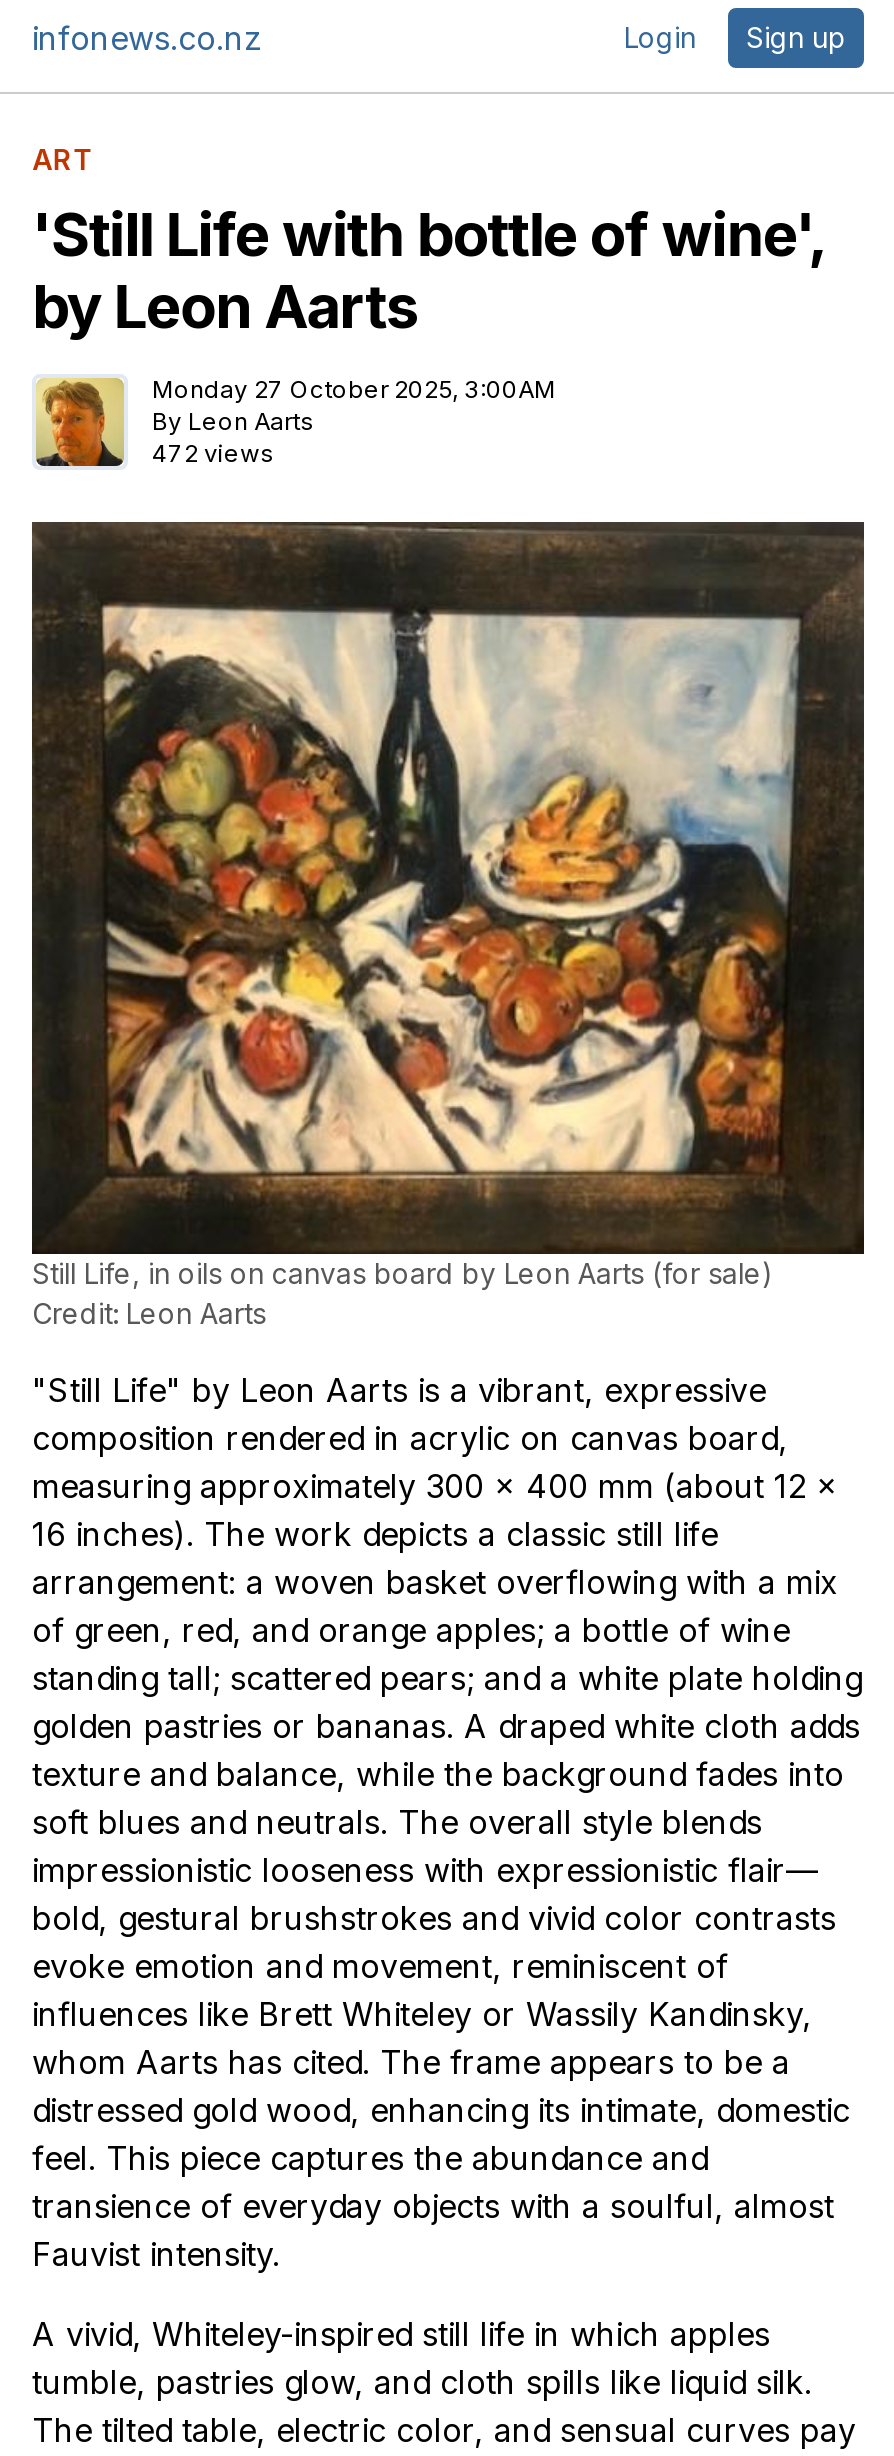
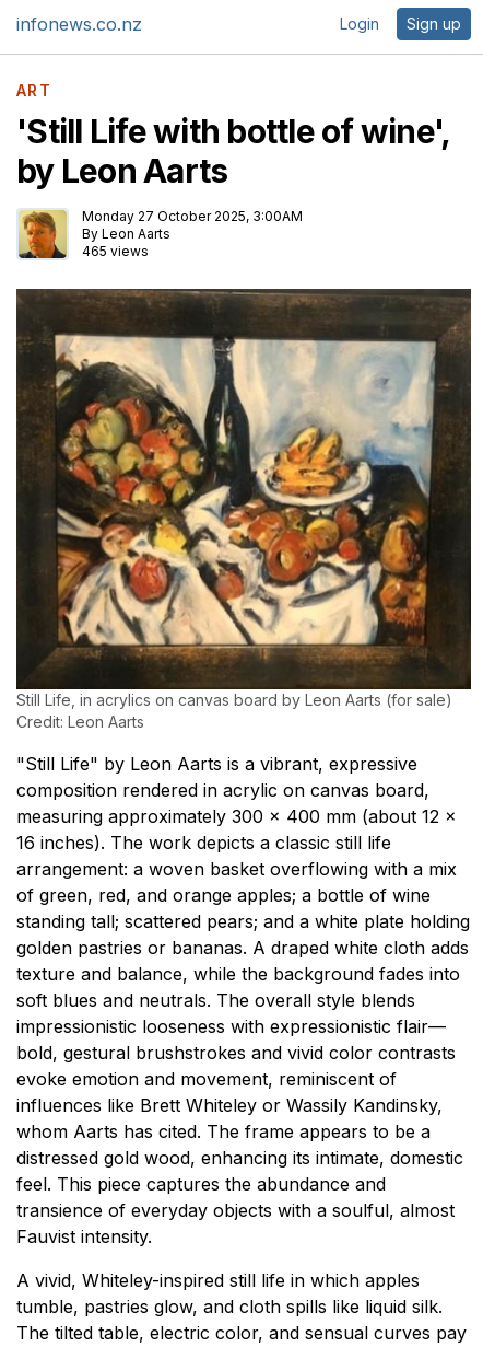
- 472 views
+ 465 views

- Still Life, in oils on canvas board by Leon Aarts (for sale)
+ Still Life, in acrylics on canvas board by Leon Aarts (for sale)
